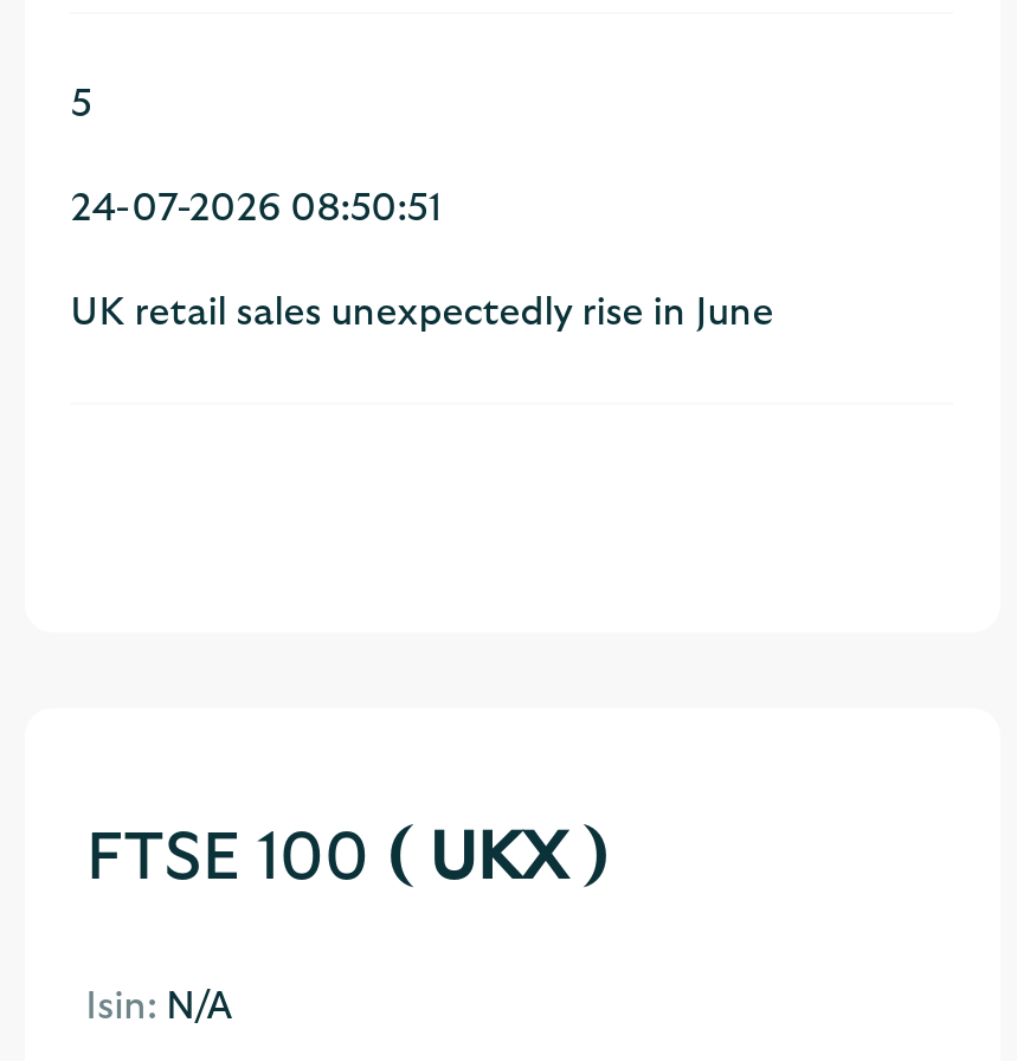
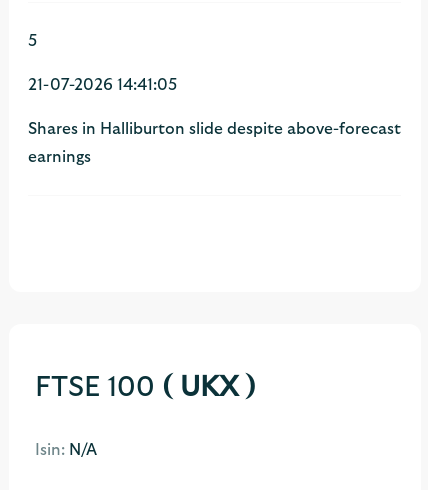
- 24-07-2026 08:50:51
- UK retail sales unexpectedly rise in June
+ 21-07-2026 14:41:05
+ Shares in Halliburton slide despite above-forecast
+ earnings
